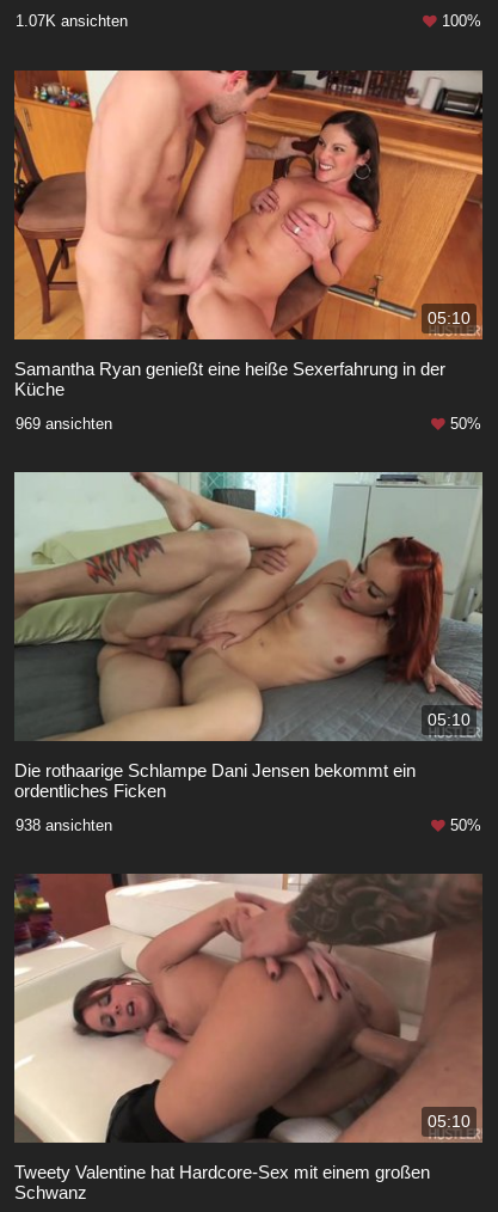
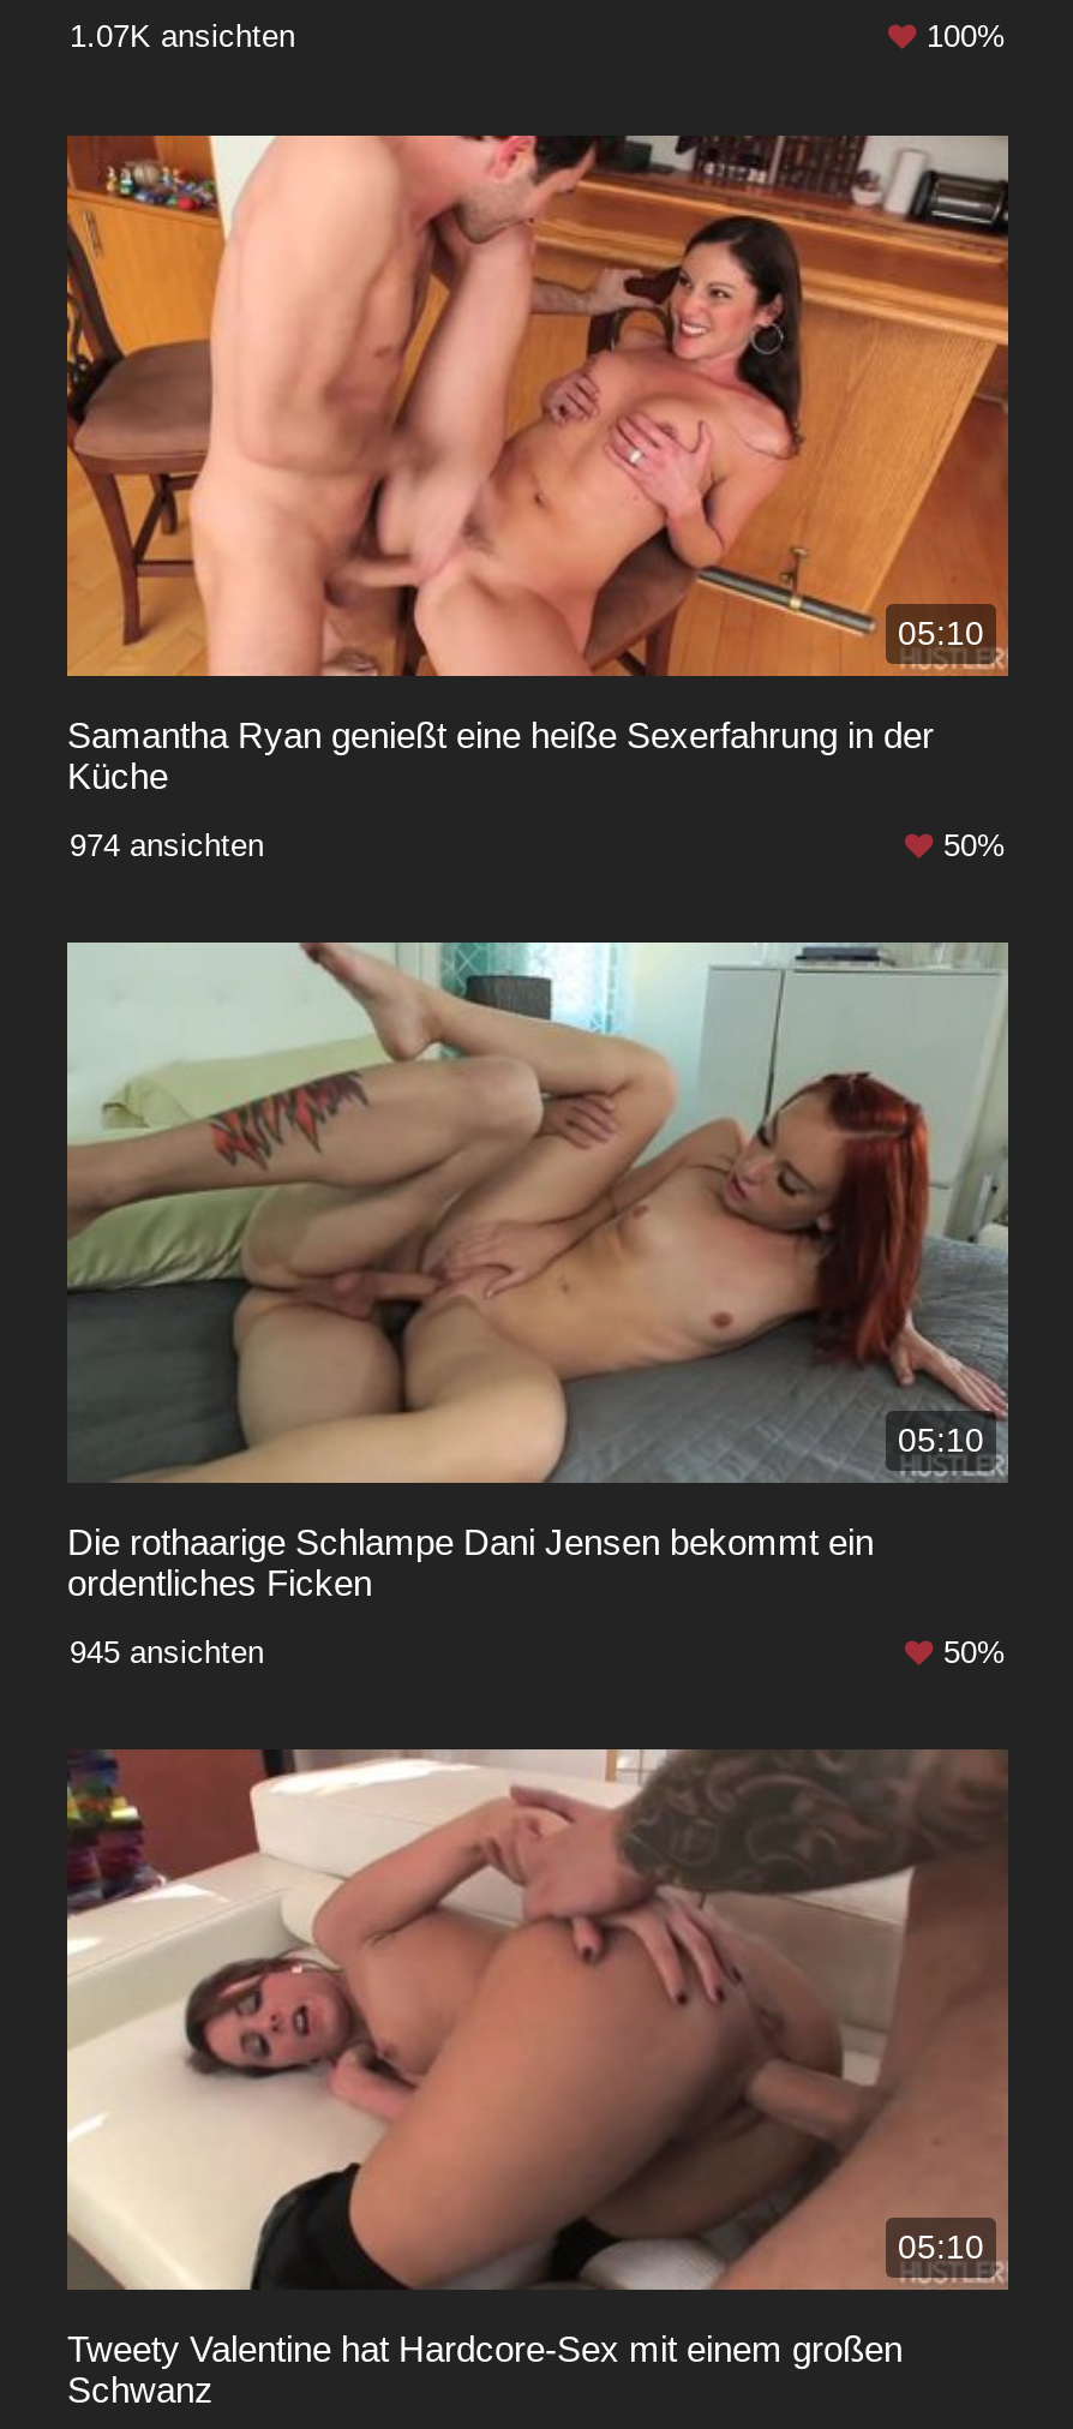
- 969 ansichten
+ 974 ansichten

- 938 ansichten
+ 945 ansichten
